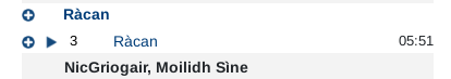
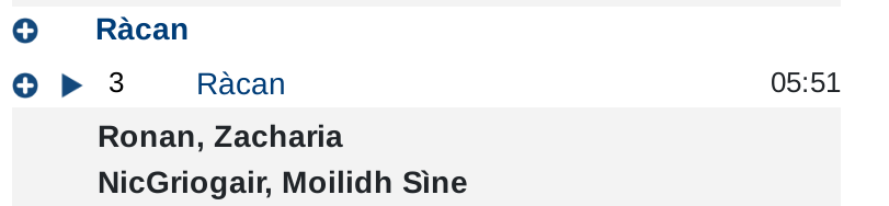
+ Ronan, Zacharia
